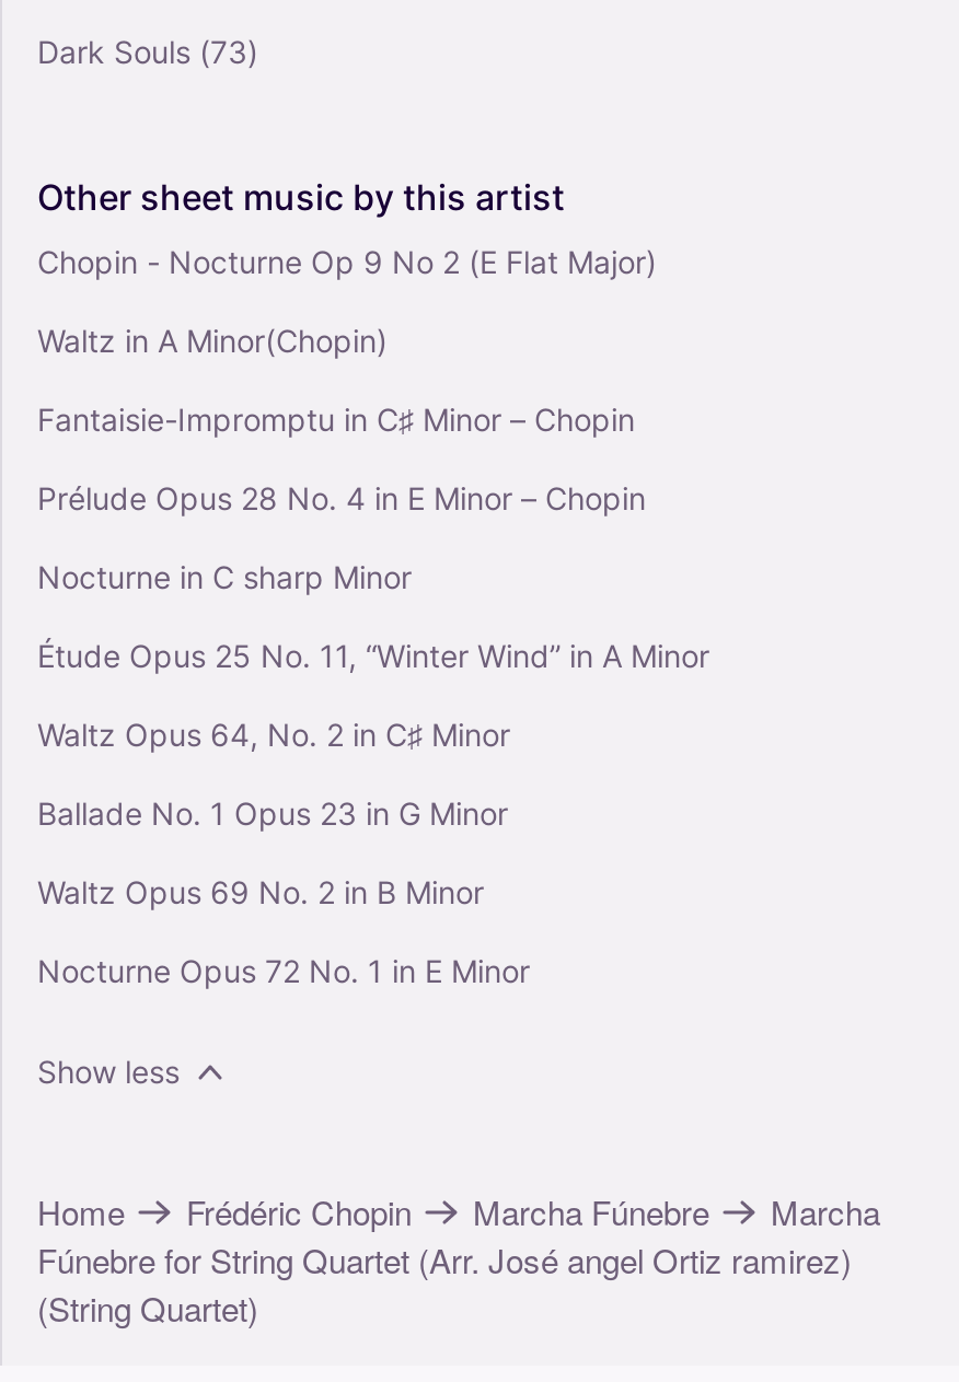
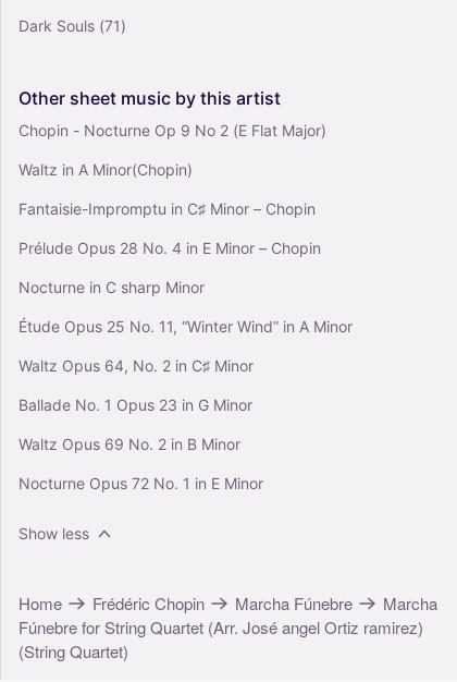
- Dark Souls (73)
+ Dark Souls (71)
